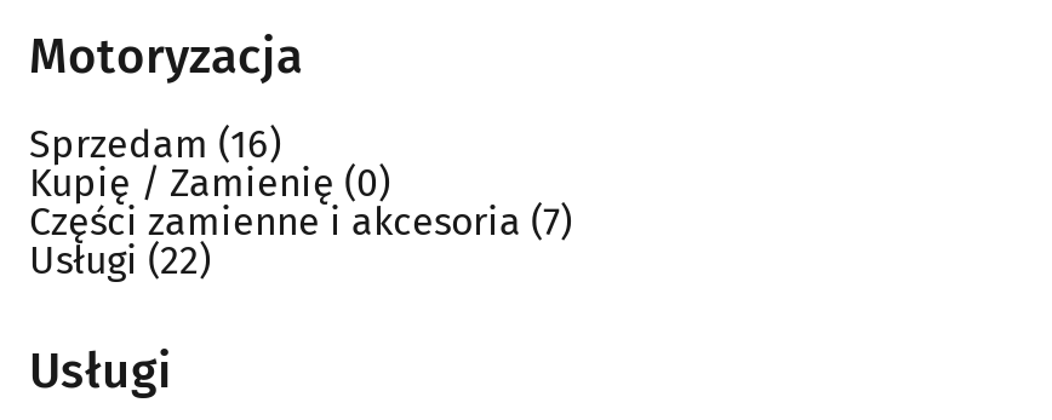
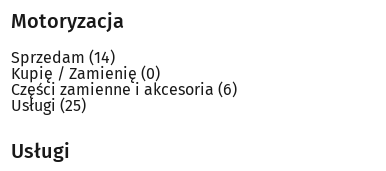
- Sprzedam (16)
+ Sprzedam (14)

- Części zamienne i akcesoria (7)
+ Części zamienne i akcesoria (6)

- Usługi (22)
+ Usługi (25)
